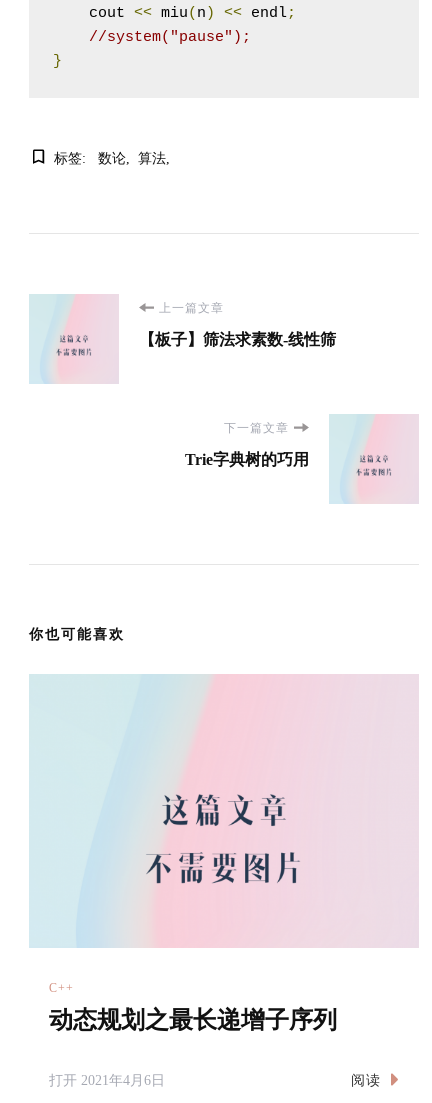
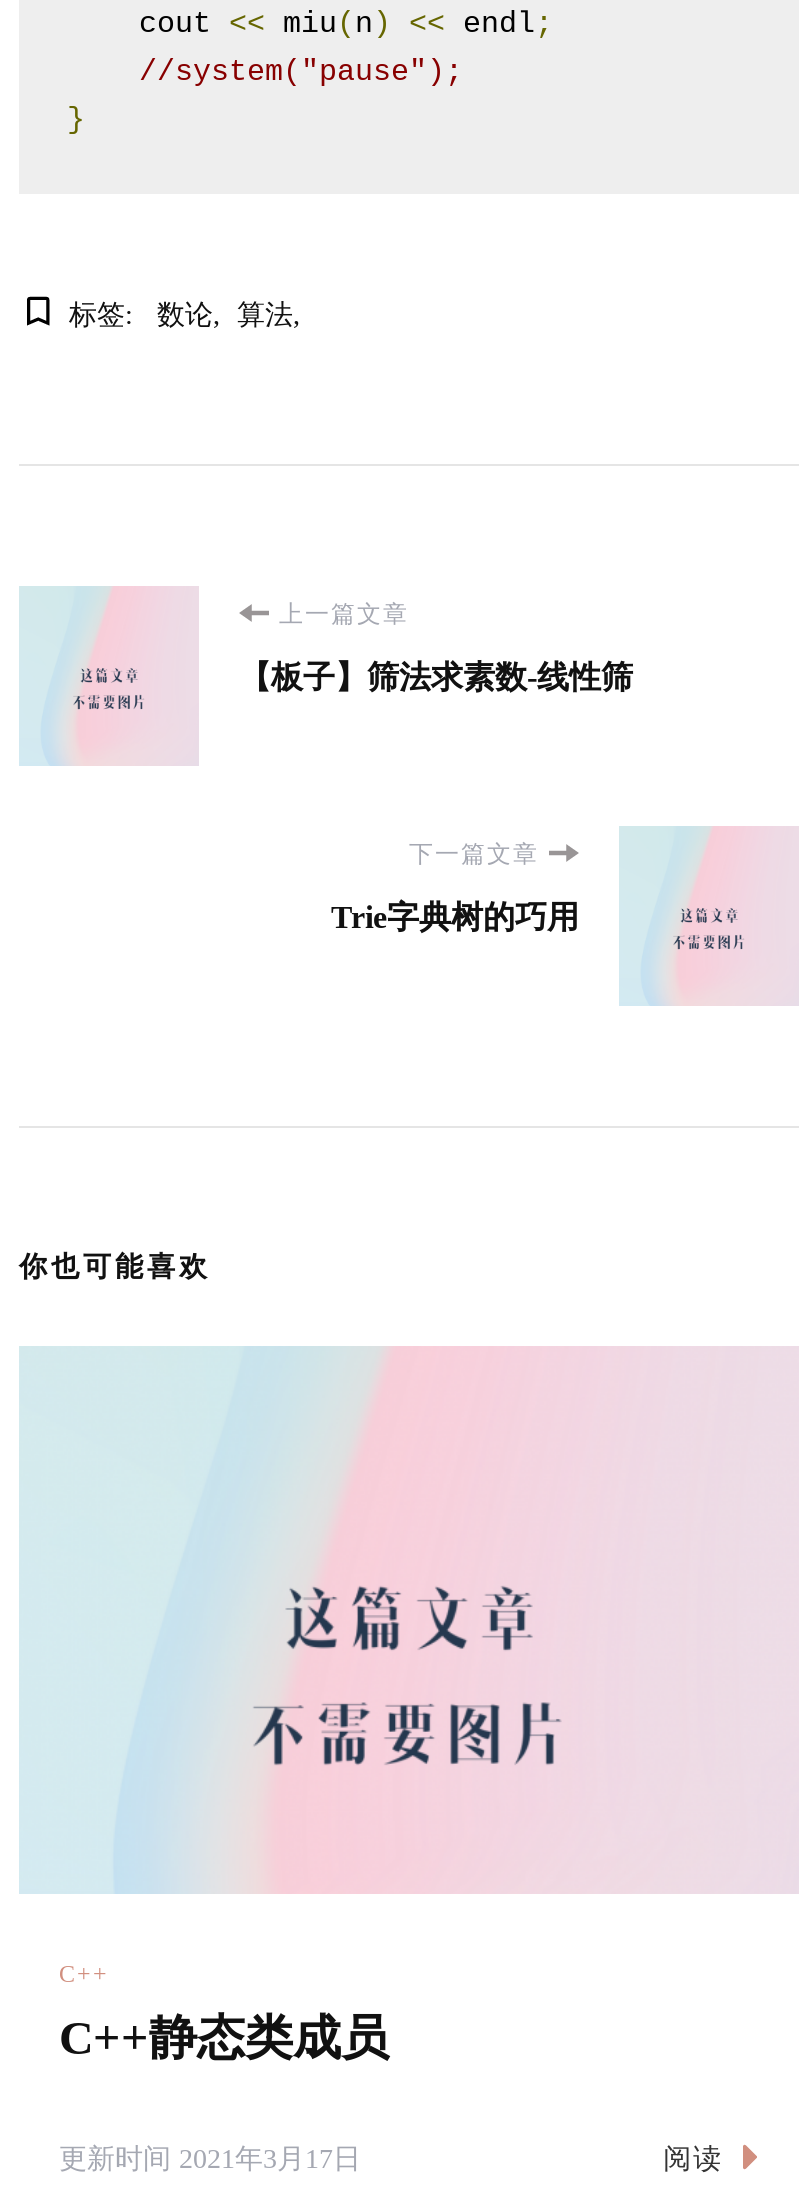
- 动态规划之最长递增子序列
+ C++静态类成员

- 打开2021年4月6日
+ 更新时间2021年3月17日
